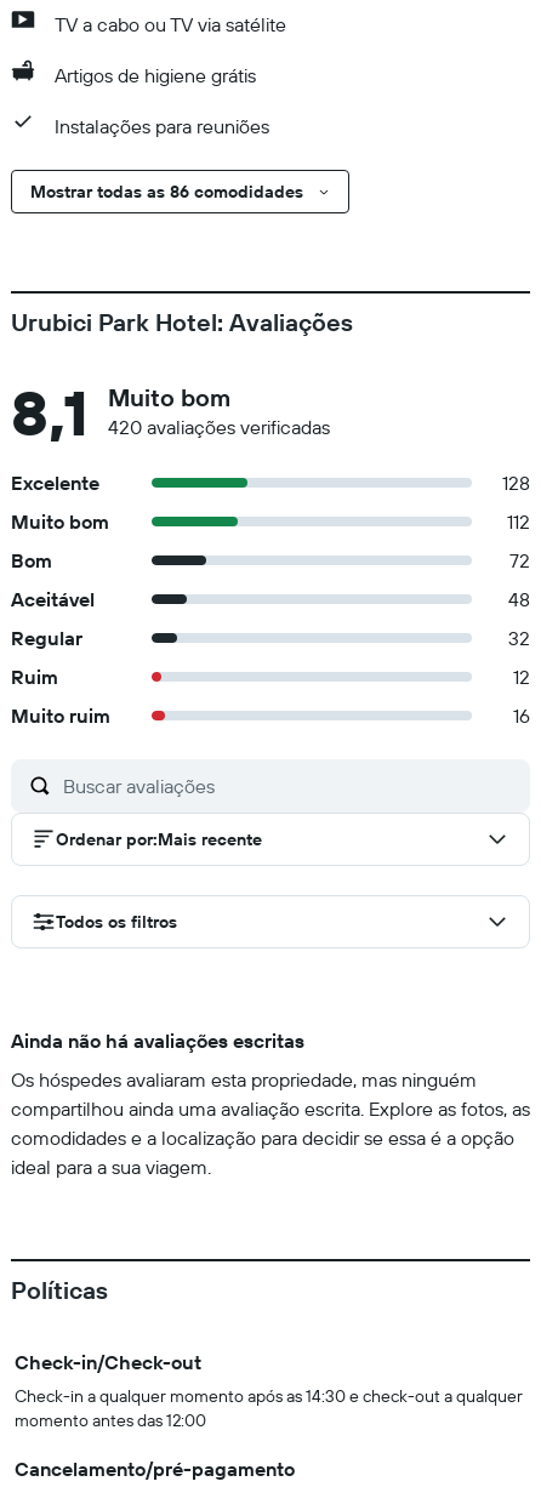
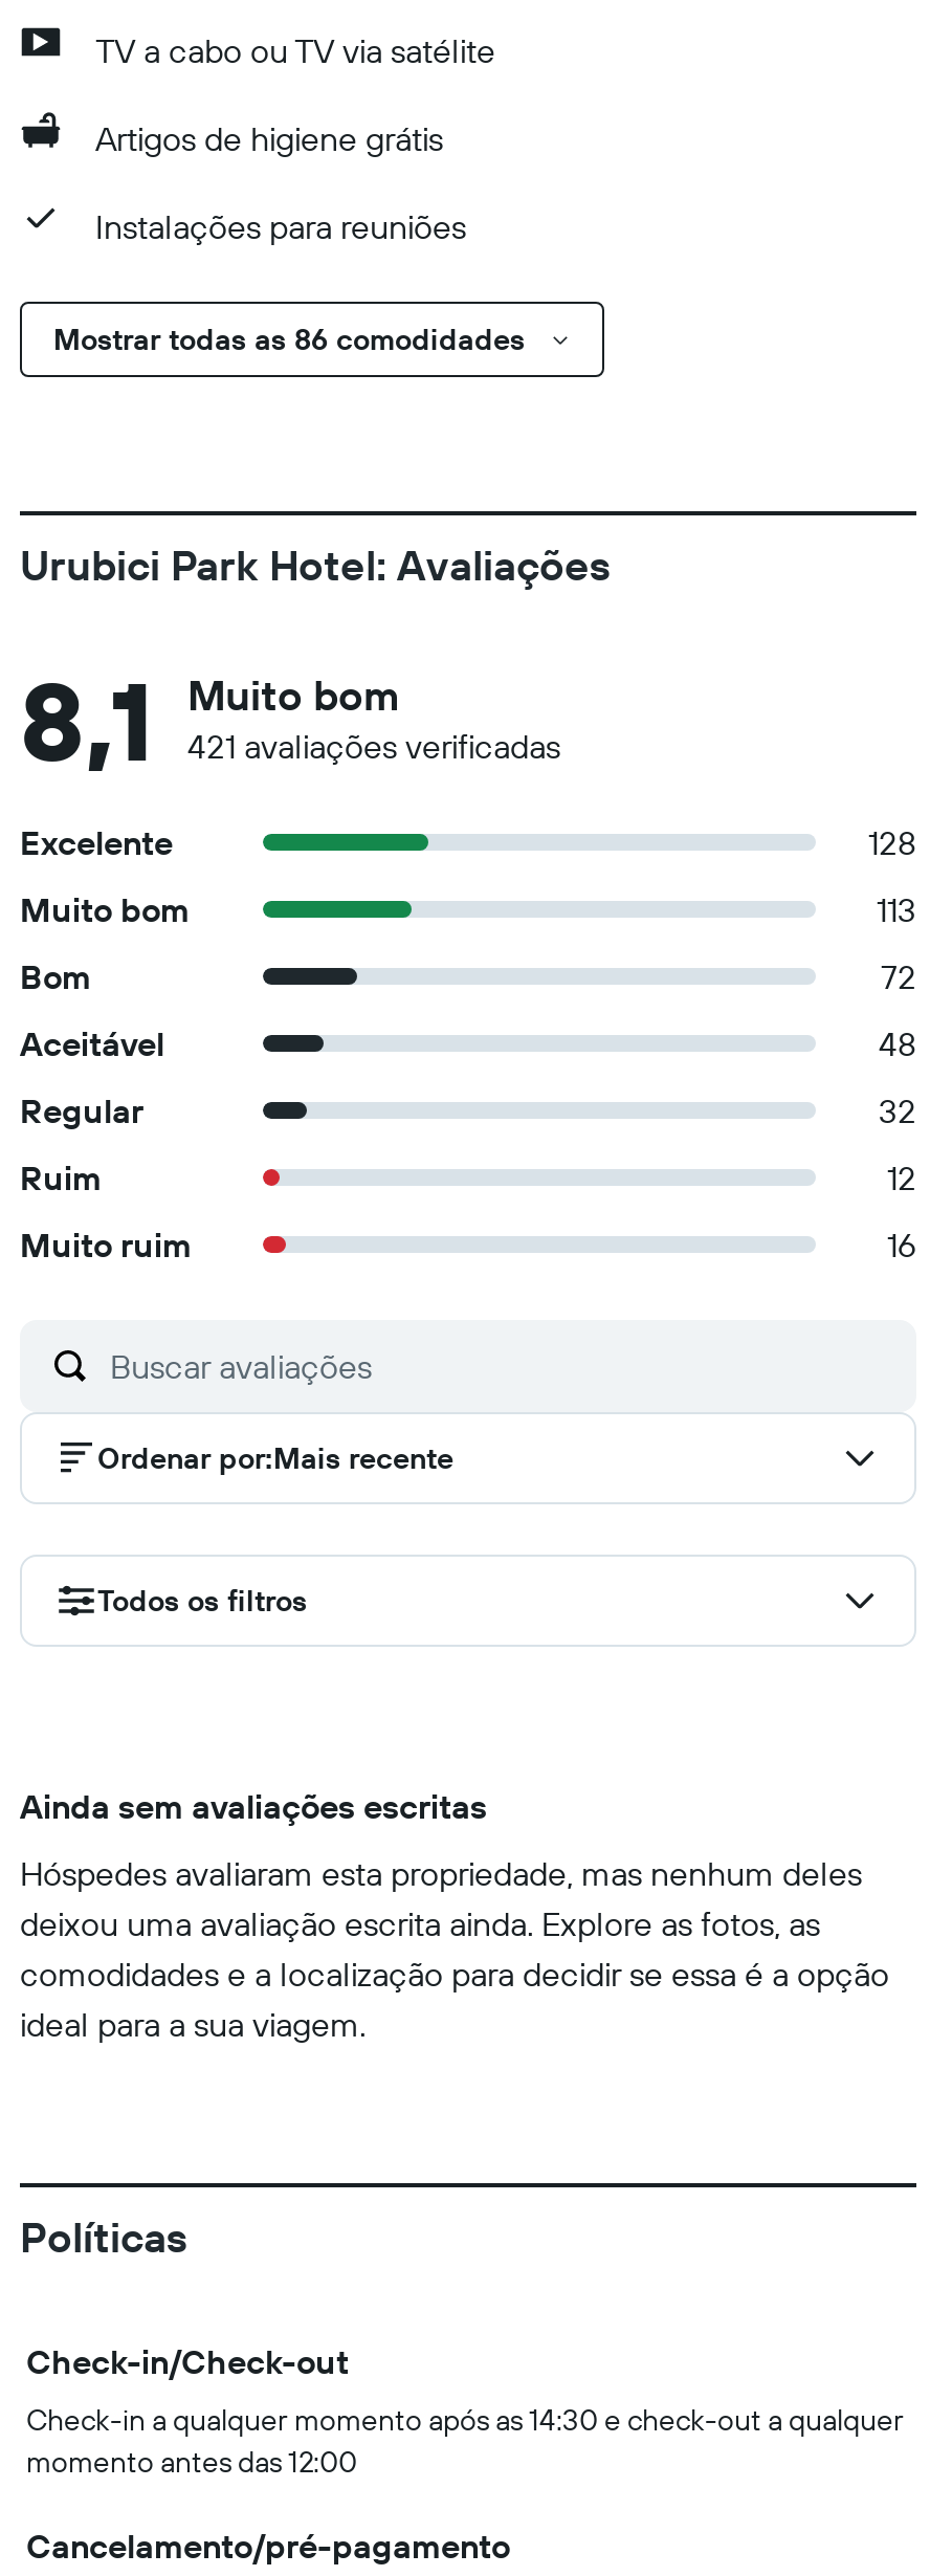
- 420 avaliações verificadas
+ 421 avaliações verificadas

- 112
+ 113

- Ainda não há avaliações escritas
+ Ainda sem avaliações escritas

- Os hóspedes avaliaram esta propriedade, mas ninguém
- compartilhou ainda uma avaliação escrita. Explore as fotos, as
+ Hóspedes avaliaram esta propriedade, mas nenhum deles
+ deixou uma avaliação escrita ainda. Explore as fotos, as
